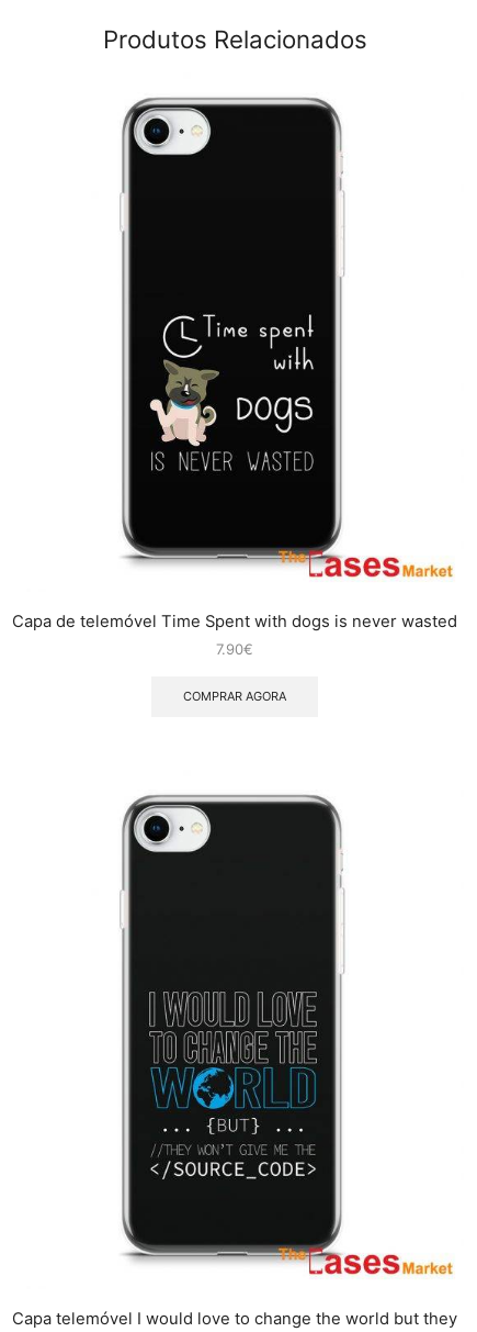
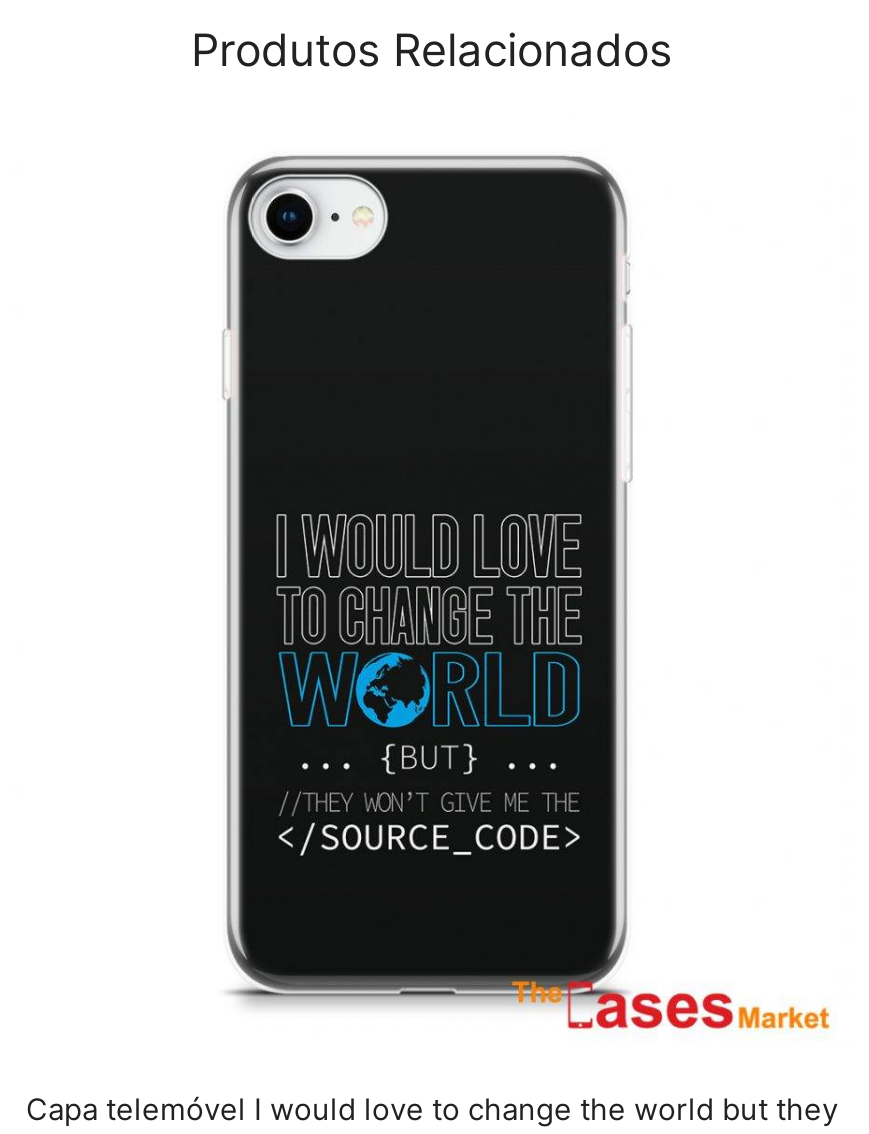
- [image]

- Capa de telemóvel Time Spent with dogs is never wasted
- 7.90€
- COMPRAR AGORA
